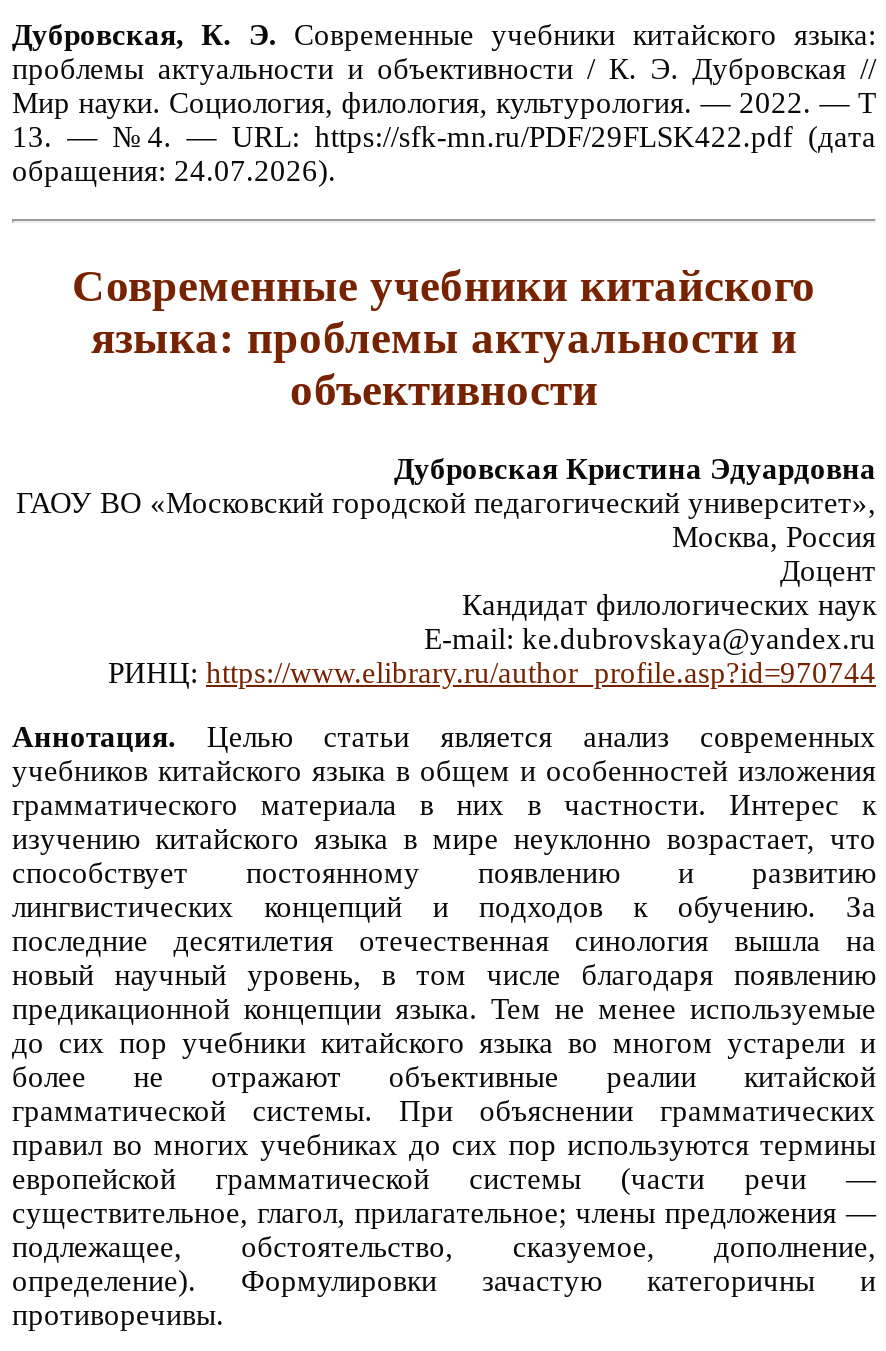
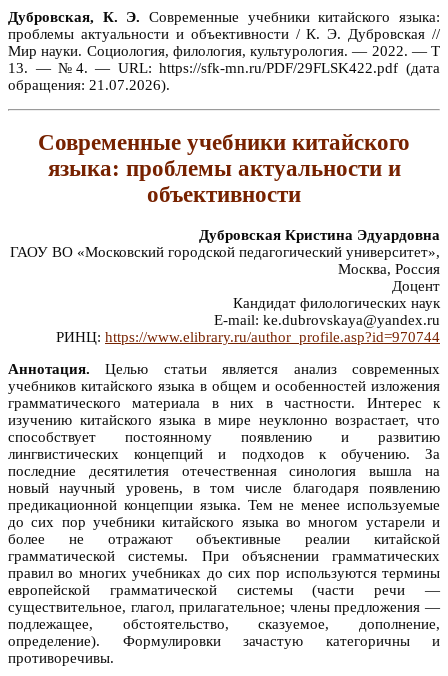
- обращения: 24.07.2026).
+ обращения: 21.07.2026).
